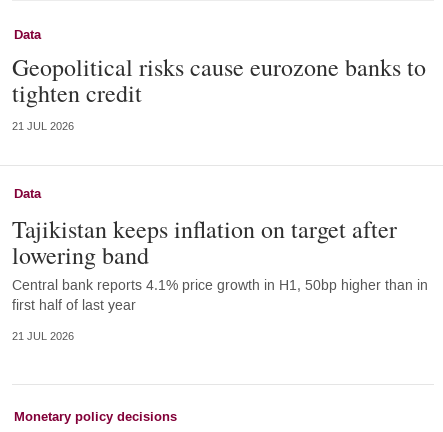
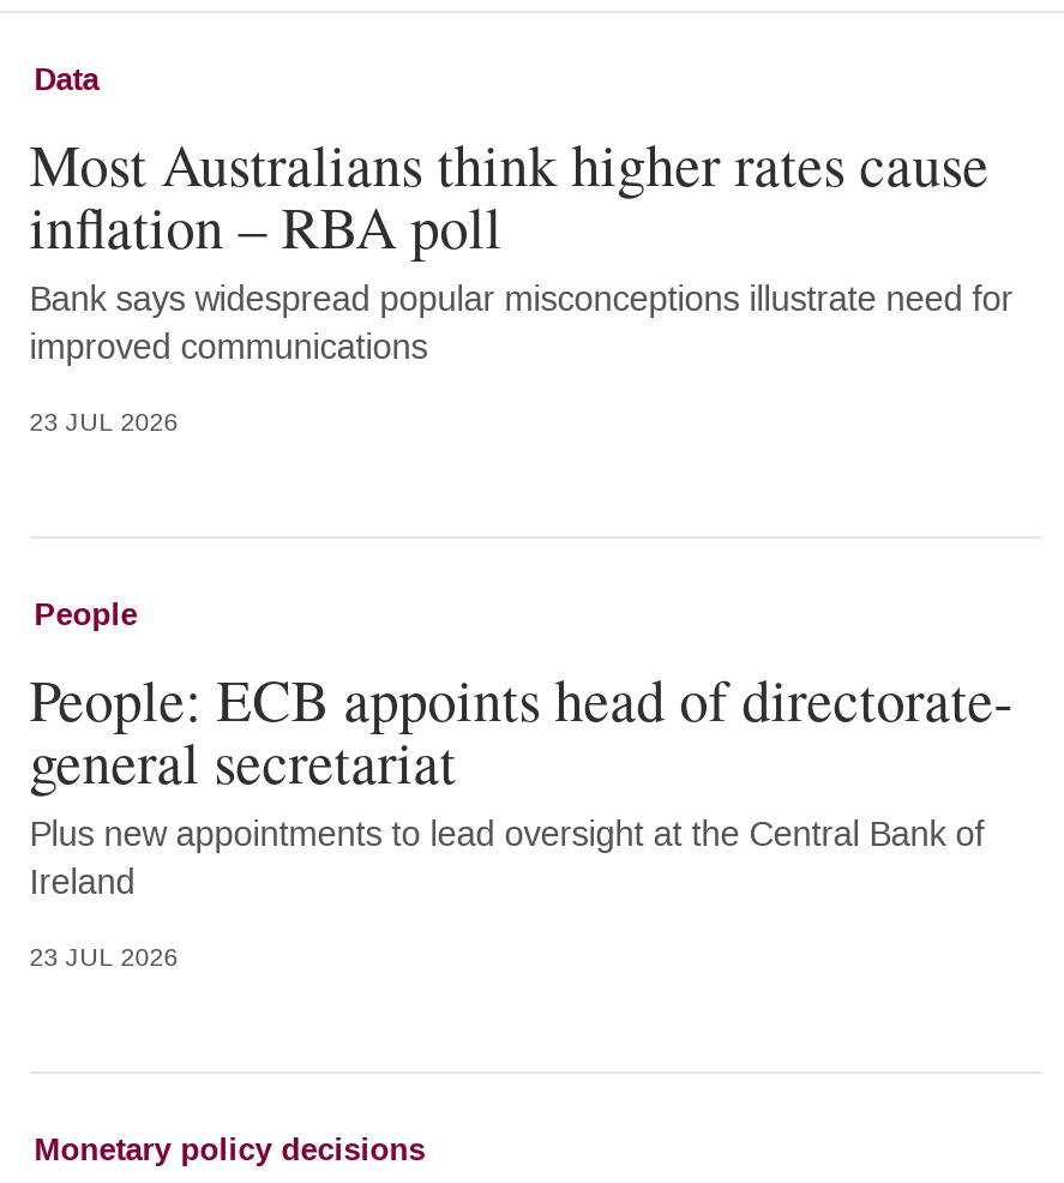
- Geopolitical risks cause eurozone banks to
- tighten credit
- 21 JUL 2026
+ Most Australians think higher rates cause
+ inflation – RBA poll
+ Bank says widespread popular misconceptions illustrate need for
+ improved communications
+ 23 JUL 2026

- Data
- Tajikistan keeps inflation on target after
- lowering band
- Central bank reports 4.1% price growth in H1, 50bp higher than in
- first half of last year
- 21 JUL 2026
+ People
+ People: ECB appoints head of directorate-
+ general secretariat
+ Plus new appointments to lead oversight at the Central Bank of
+ Ireland
+ 23 JUL 2026
